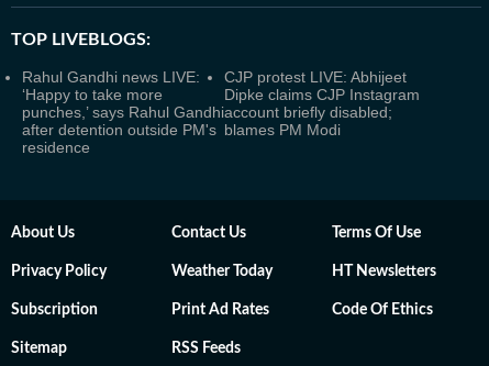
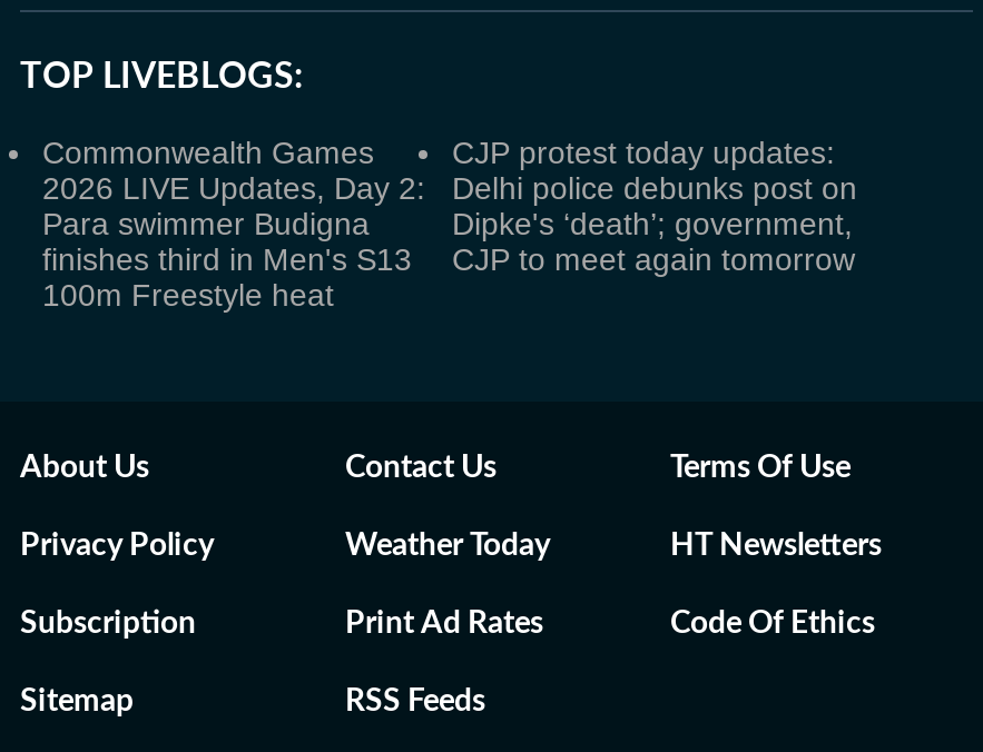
- Rahul Gandhi news LIVE:
- ‘Happy to take more
- punches,’ says Rahul Gandhi
- after detention outside PM's
- residence
+ Commonwealth Games
+ 2026 LIVE Updates, Day 2:
+ Para swimmer Budigna
+ finishes third in Men's S13
+ 100m Freestyle heat

- CJP protest LIVE: Abhijeet
- Dipke claims CJP Instagram
- account briefly disabled;
- blames PM Modi
+ CJP protest today updates:
+ Delhi police debunks post on
+ Dipke's ‘death’; government,
+ CJP to meet again tomorrow
